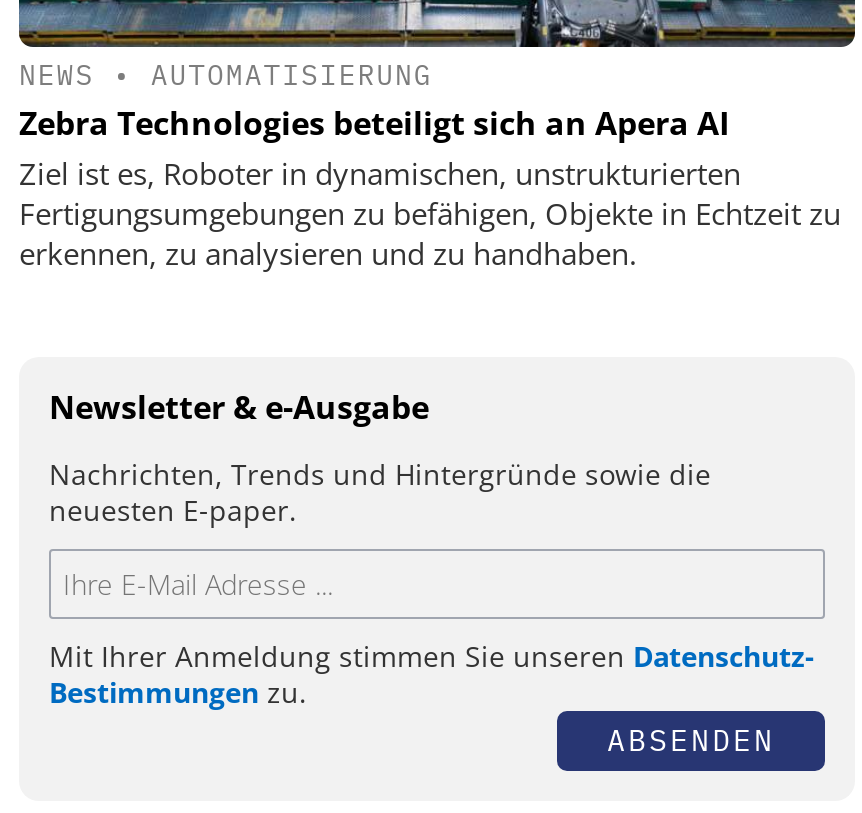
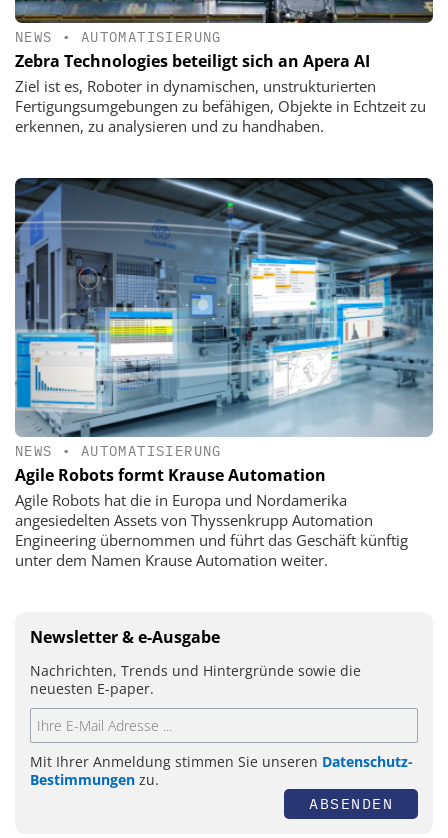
+ [image]
+ NEWS • AUTOMATISIERUNG
+ Agile Robots formt Krause Automation
+ Agile Robots hat die in Europa und Nordamerika
+ angesiedelten Assets von Thyssenkrupp Automation
+ Engineering übernommen und führt das Geschäft künftig
+ unter dem Namen Krause Automation weiter.
